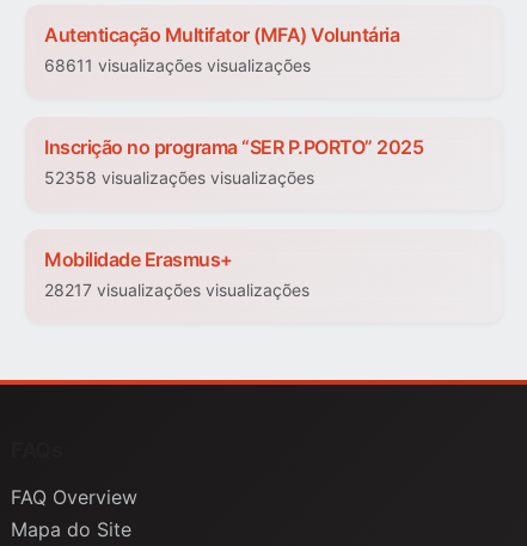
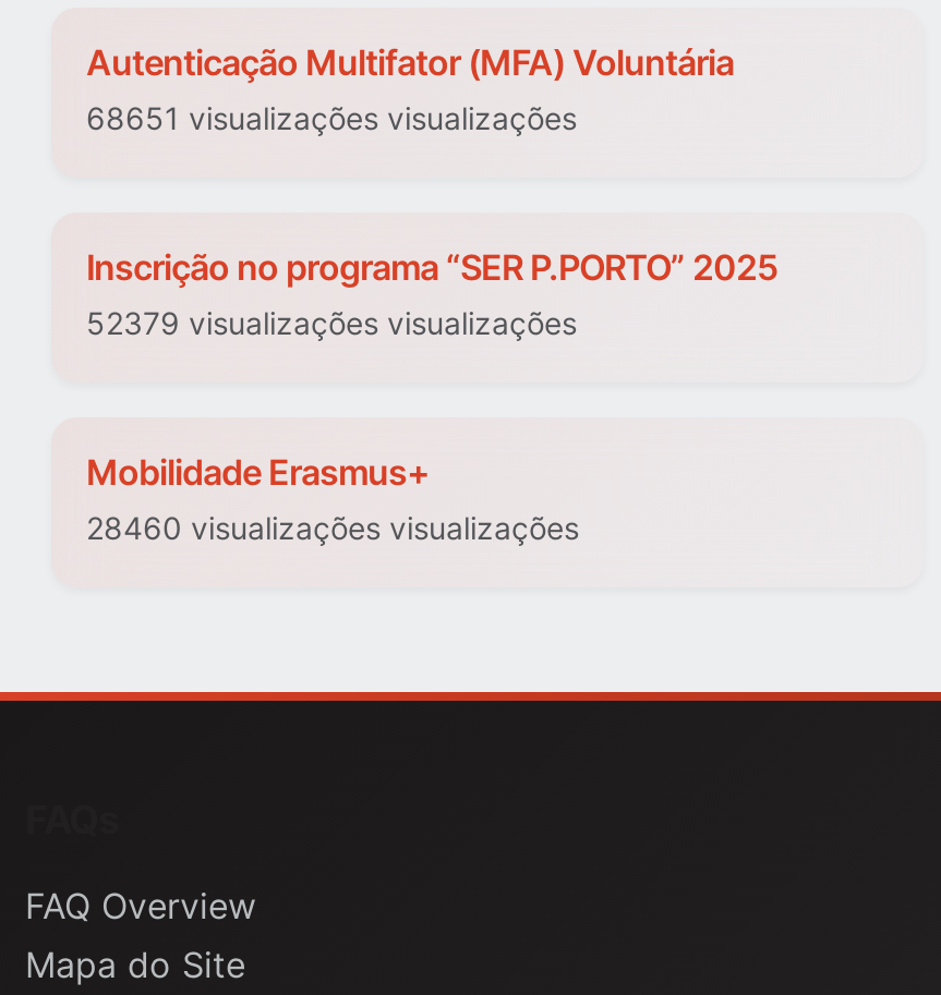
- 68611 visualizações visualizações
+ 68651 visualizações visualizações

- 52358 visualizações visualizações
+ 52379 visualizações visualizações

- 28217 visualizações visualizações
+ 28460 visualizações visualizações
